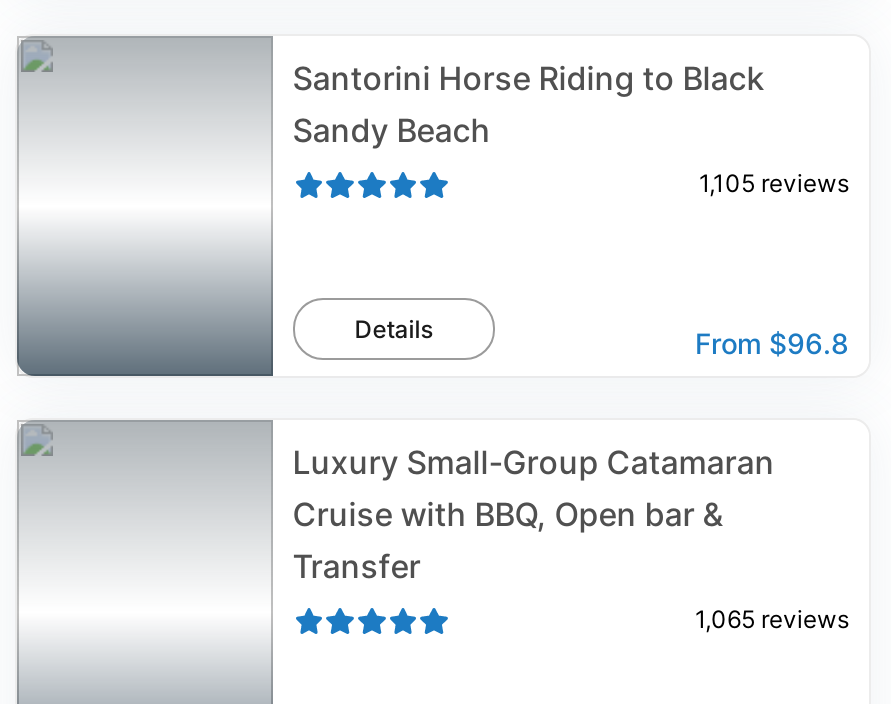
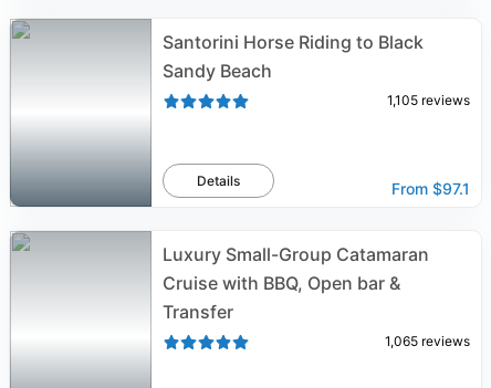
- From $96.8
+ From $97.1
